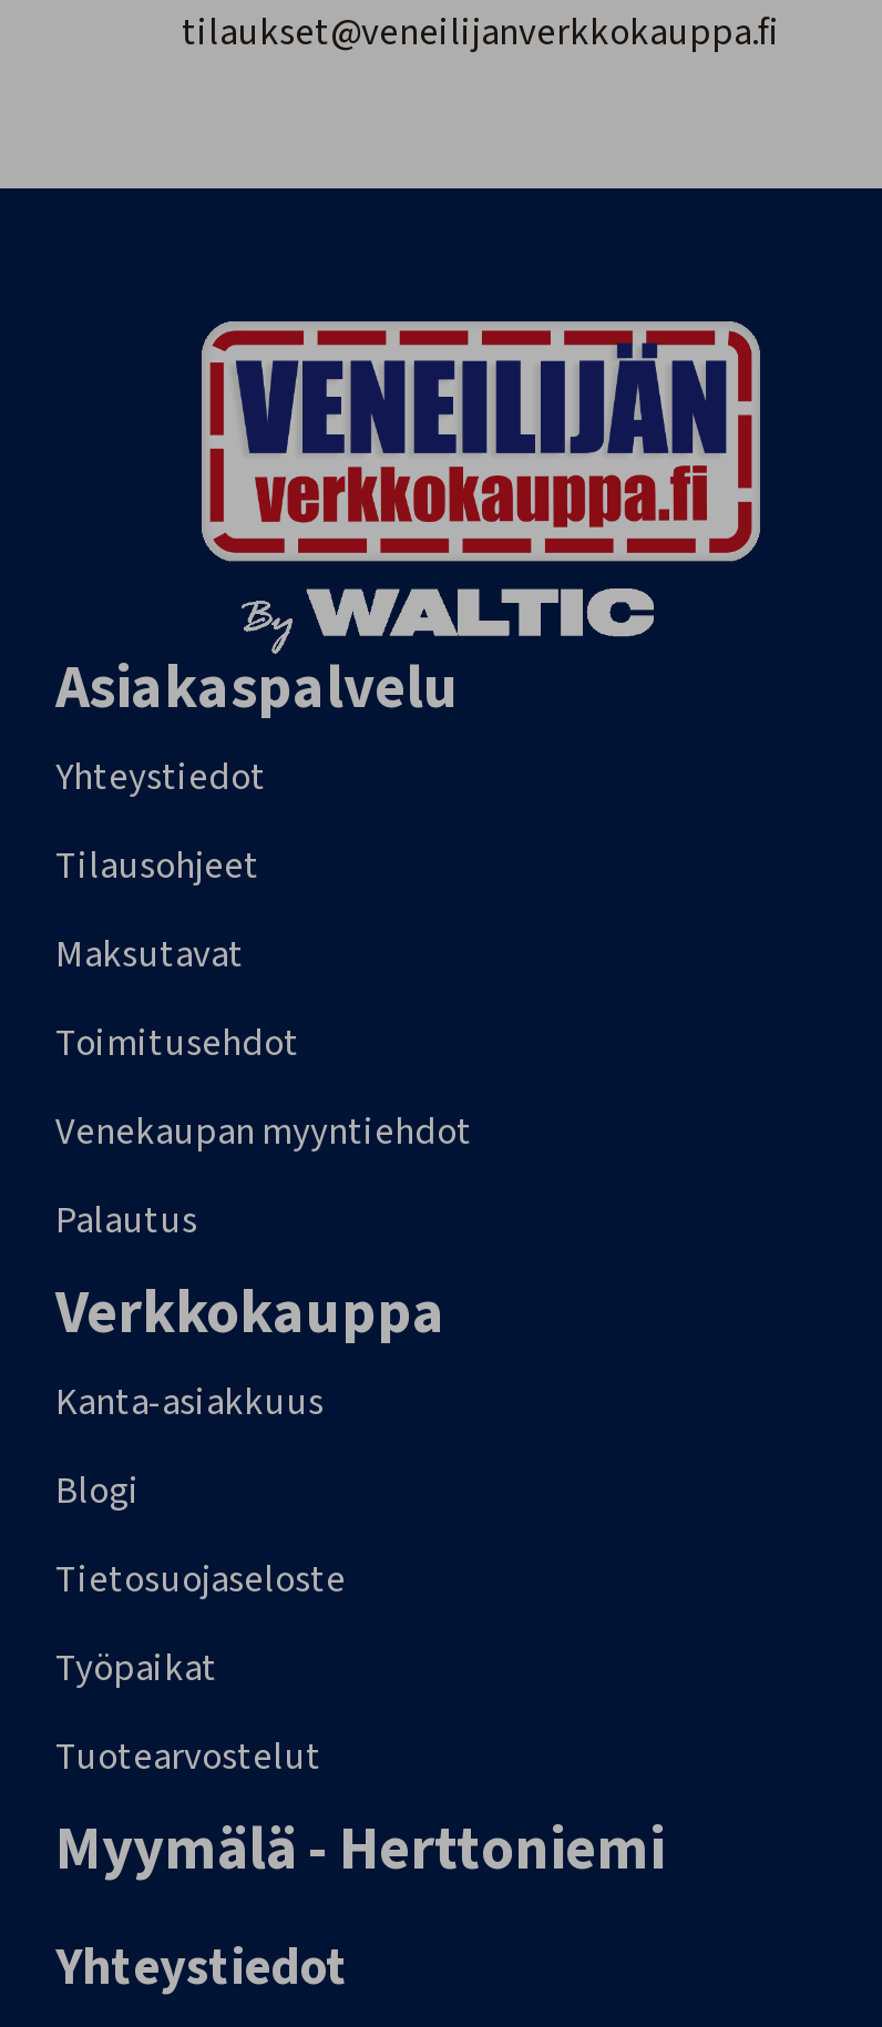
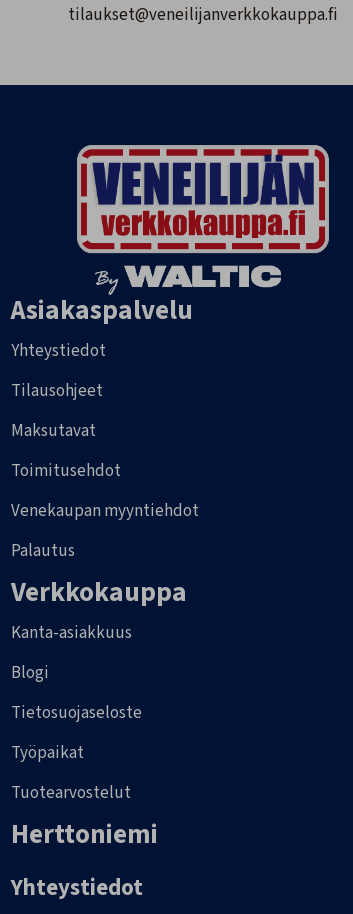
- Myymälä - Herttoniemi
+ Herttoniemi
